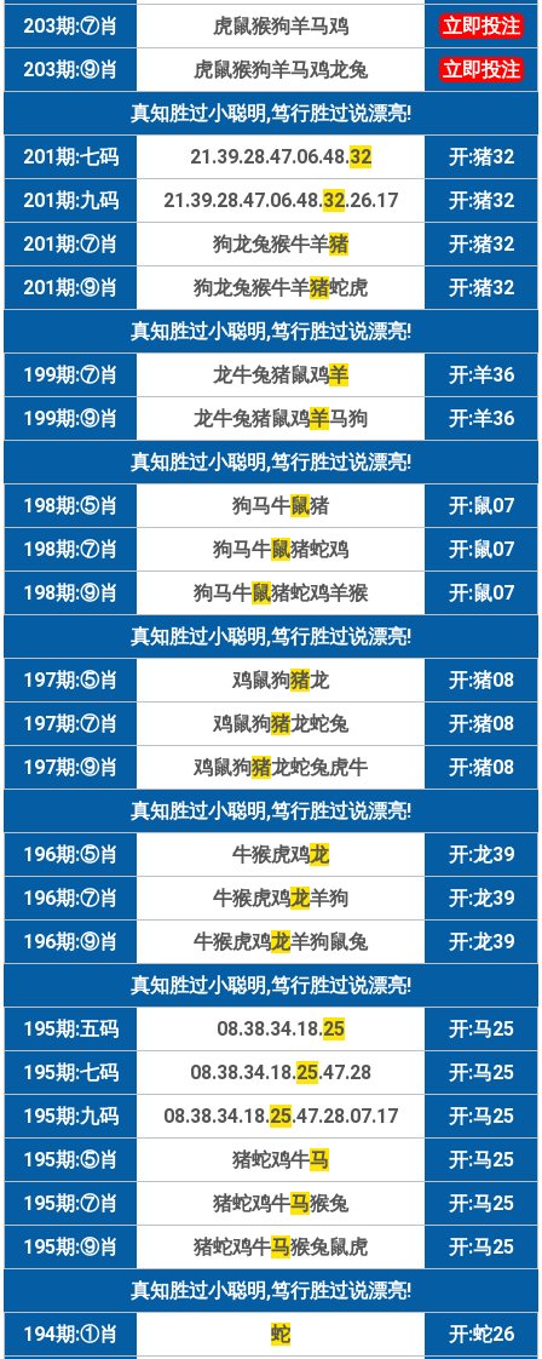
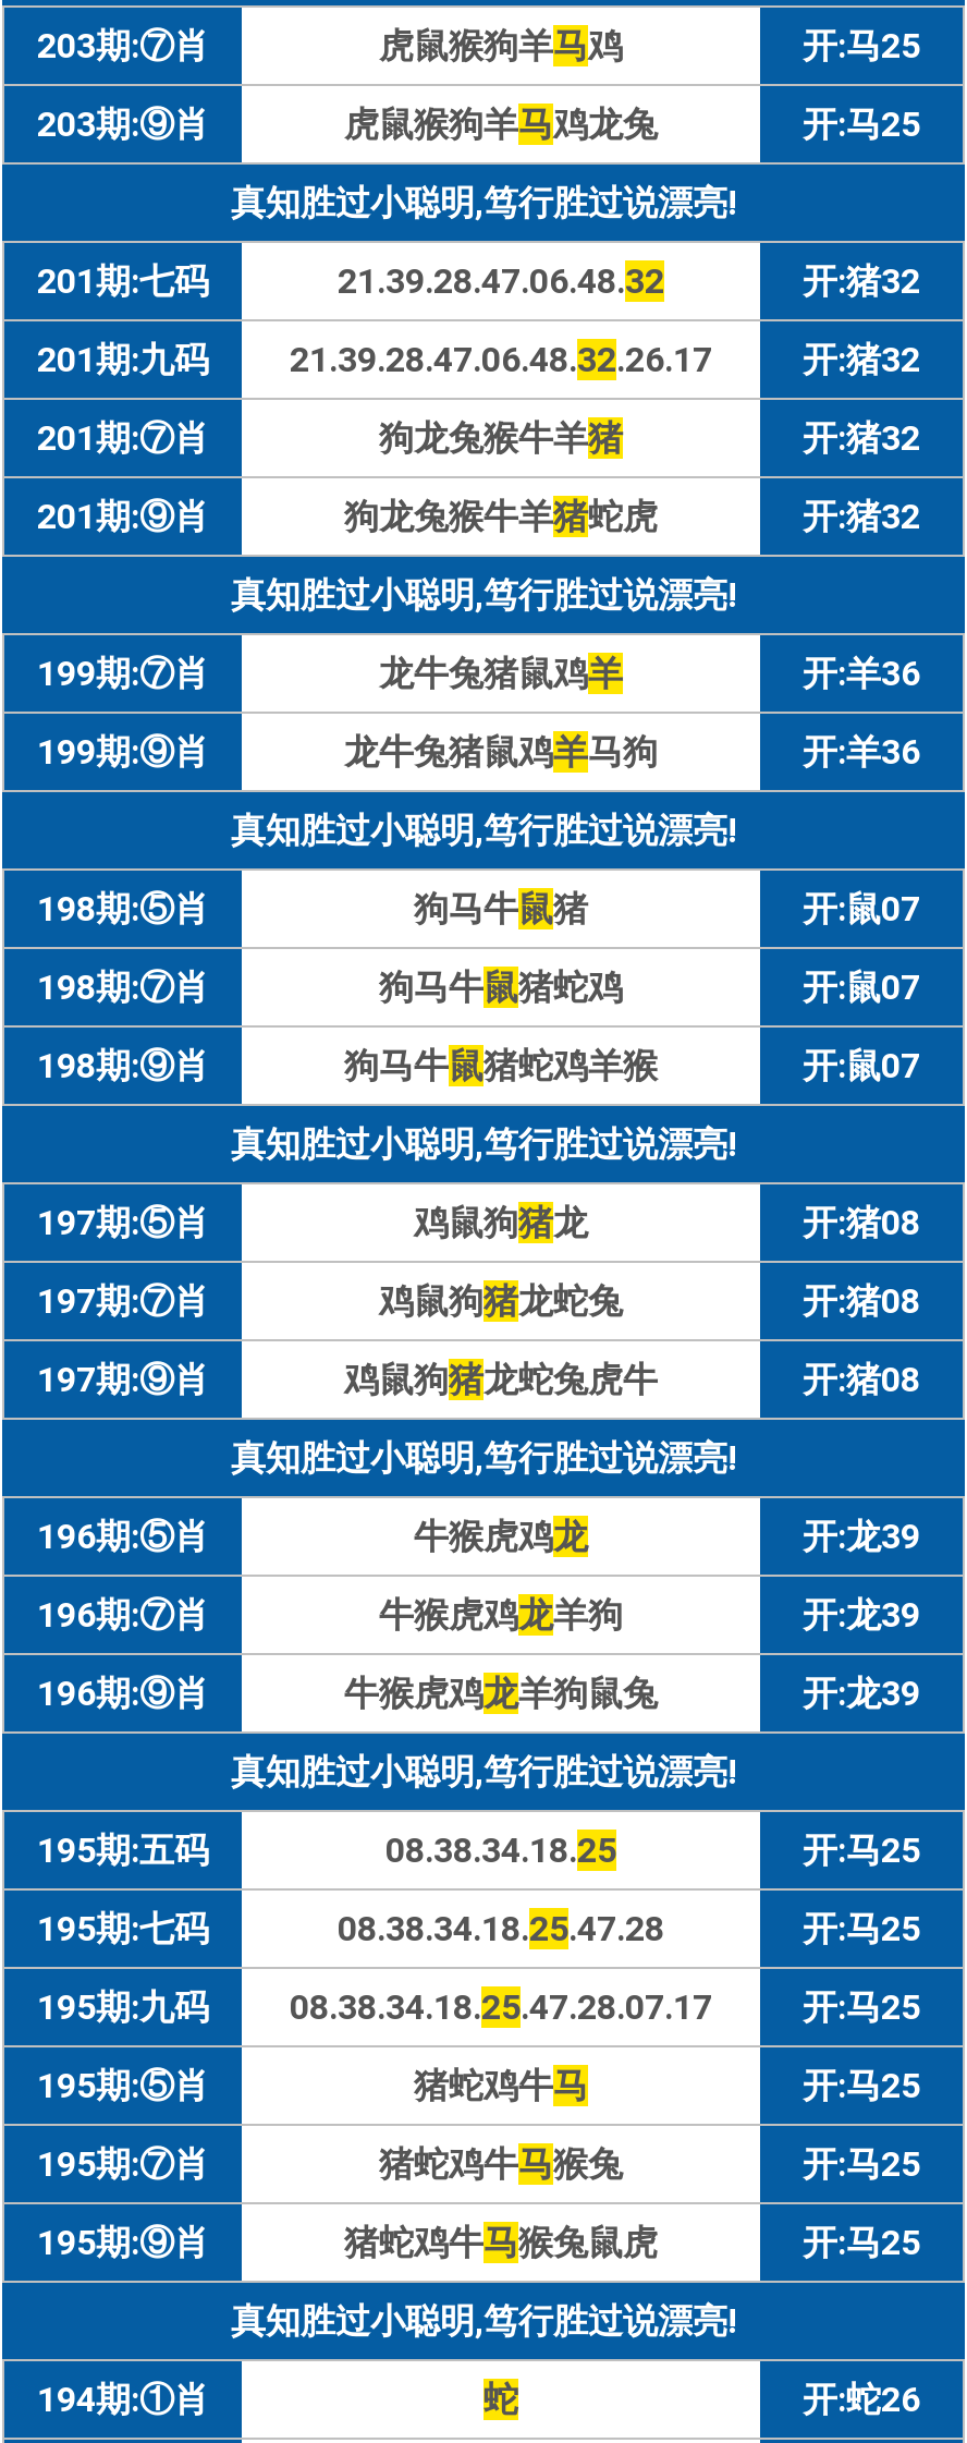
- 立即投注
+ 开:马25

- 立即投注
+ 开:马25
